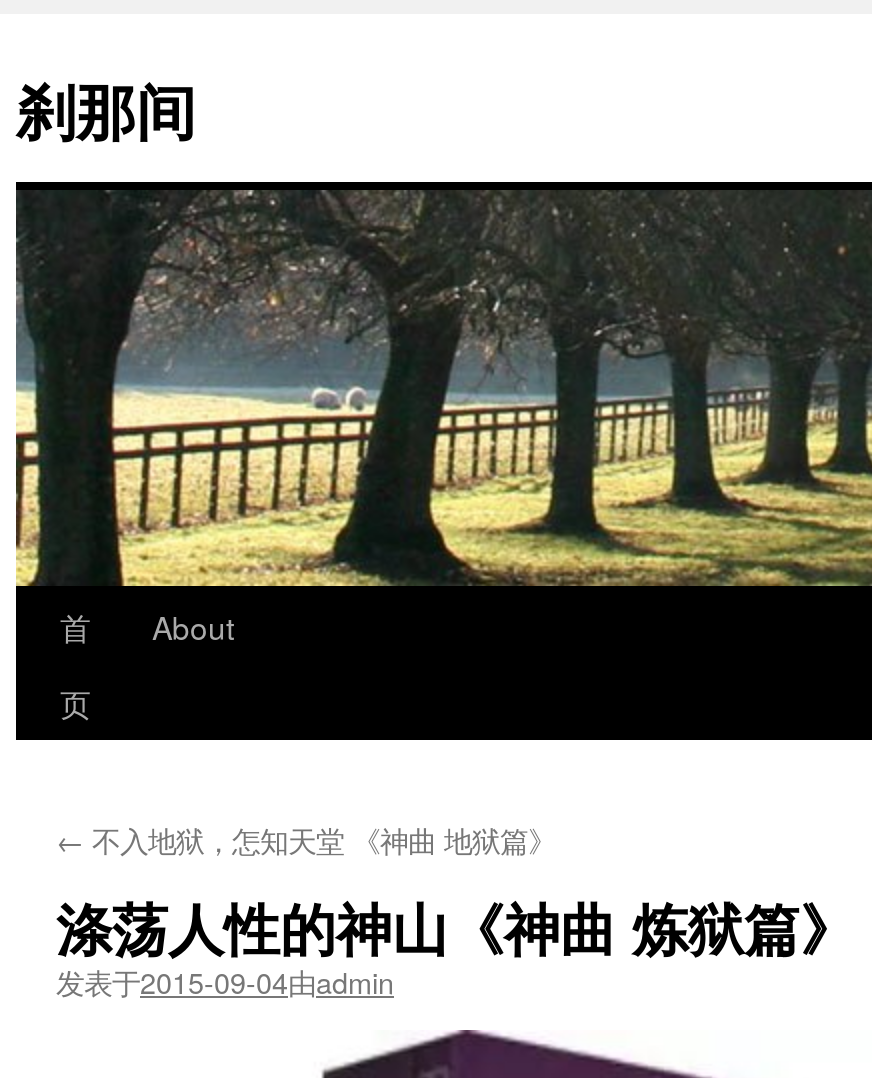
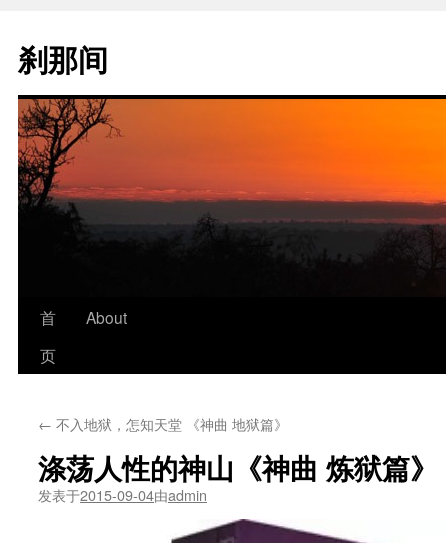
- [image]
+ [image]
